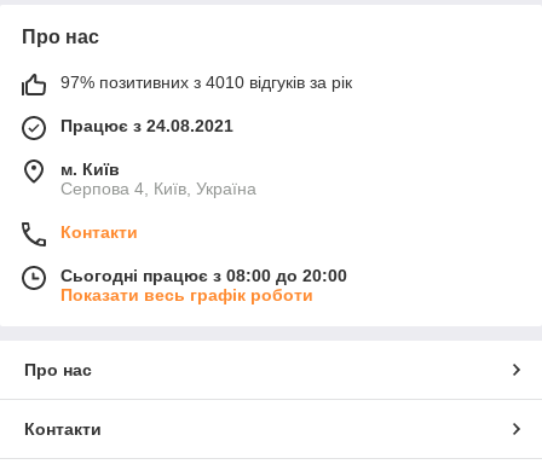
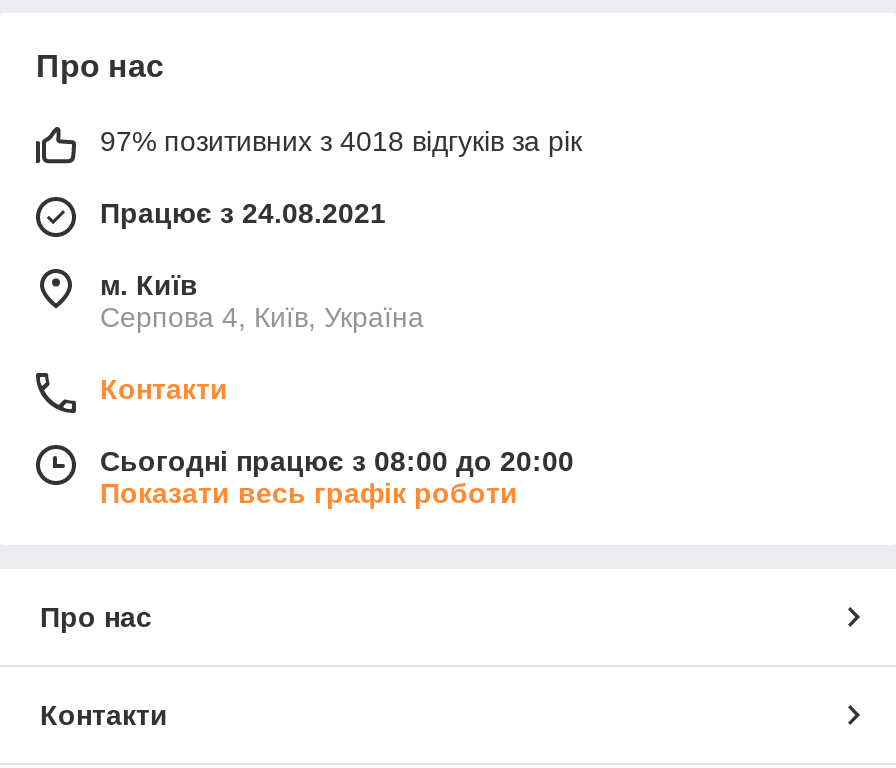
- 97% позитивних з 4010 відгуків за рік
+ 97% позитивних з 4018 відгуків за рік
